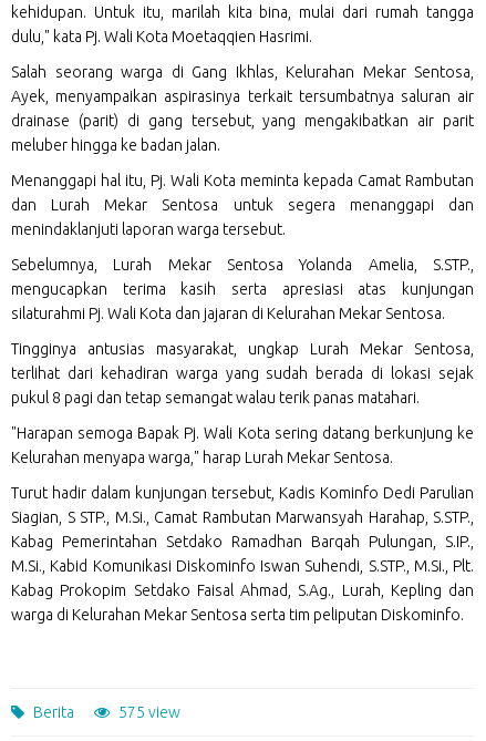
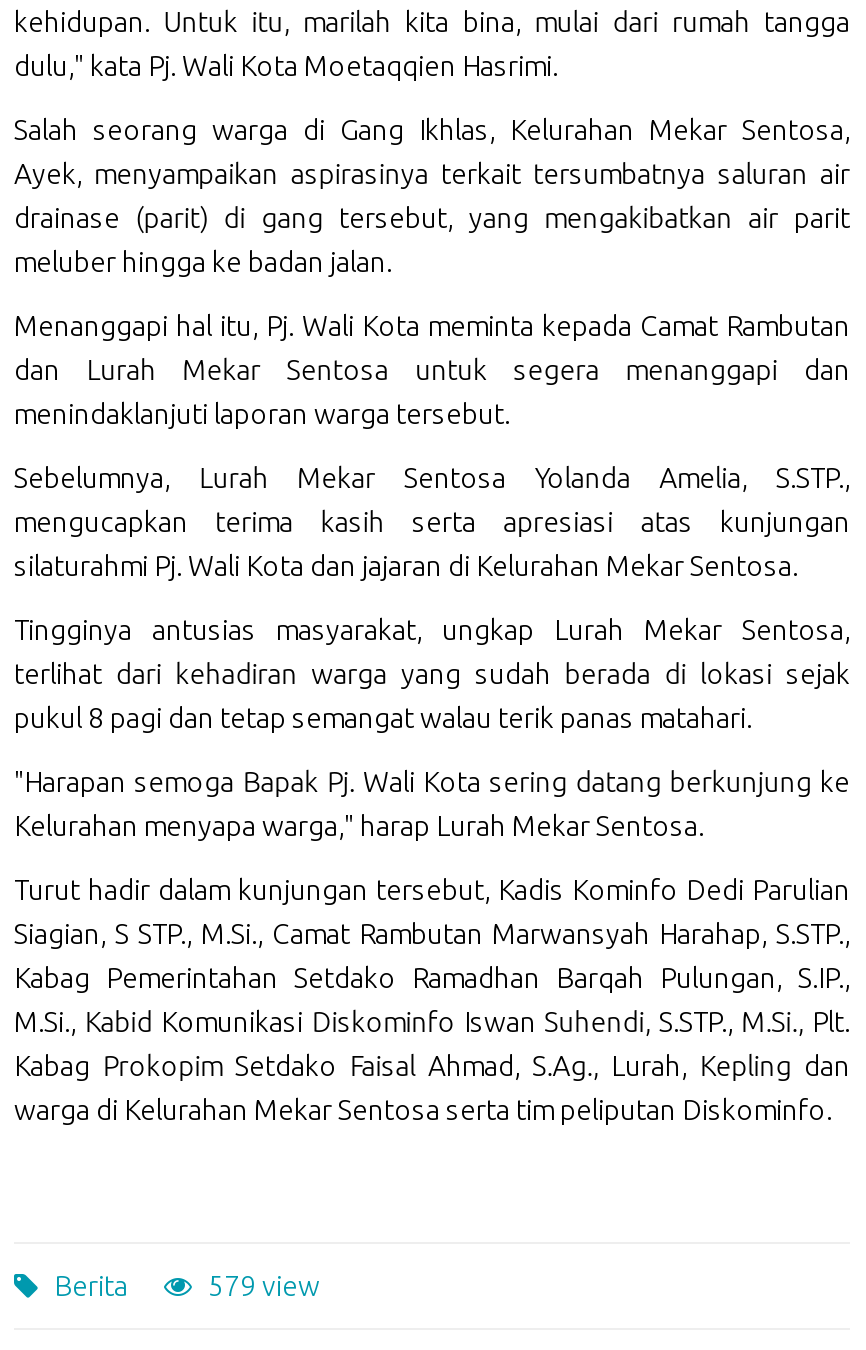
- 575 view
+ 579 view
